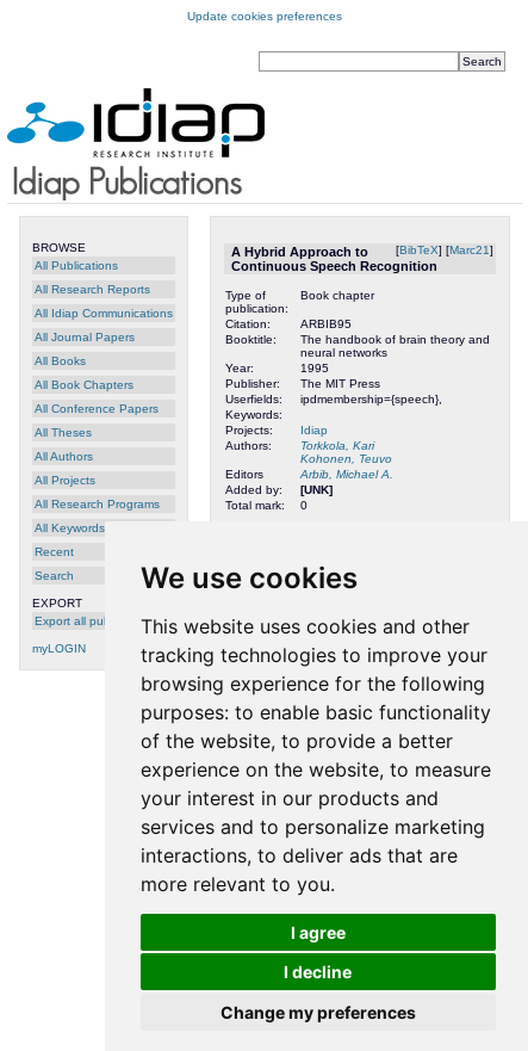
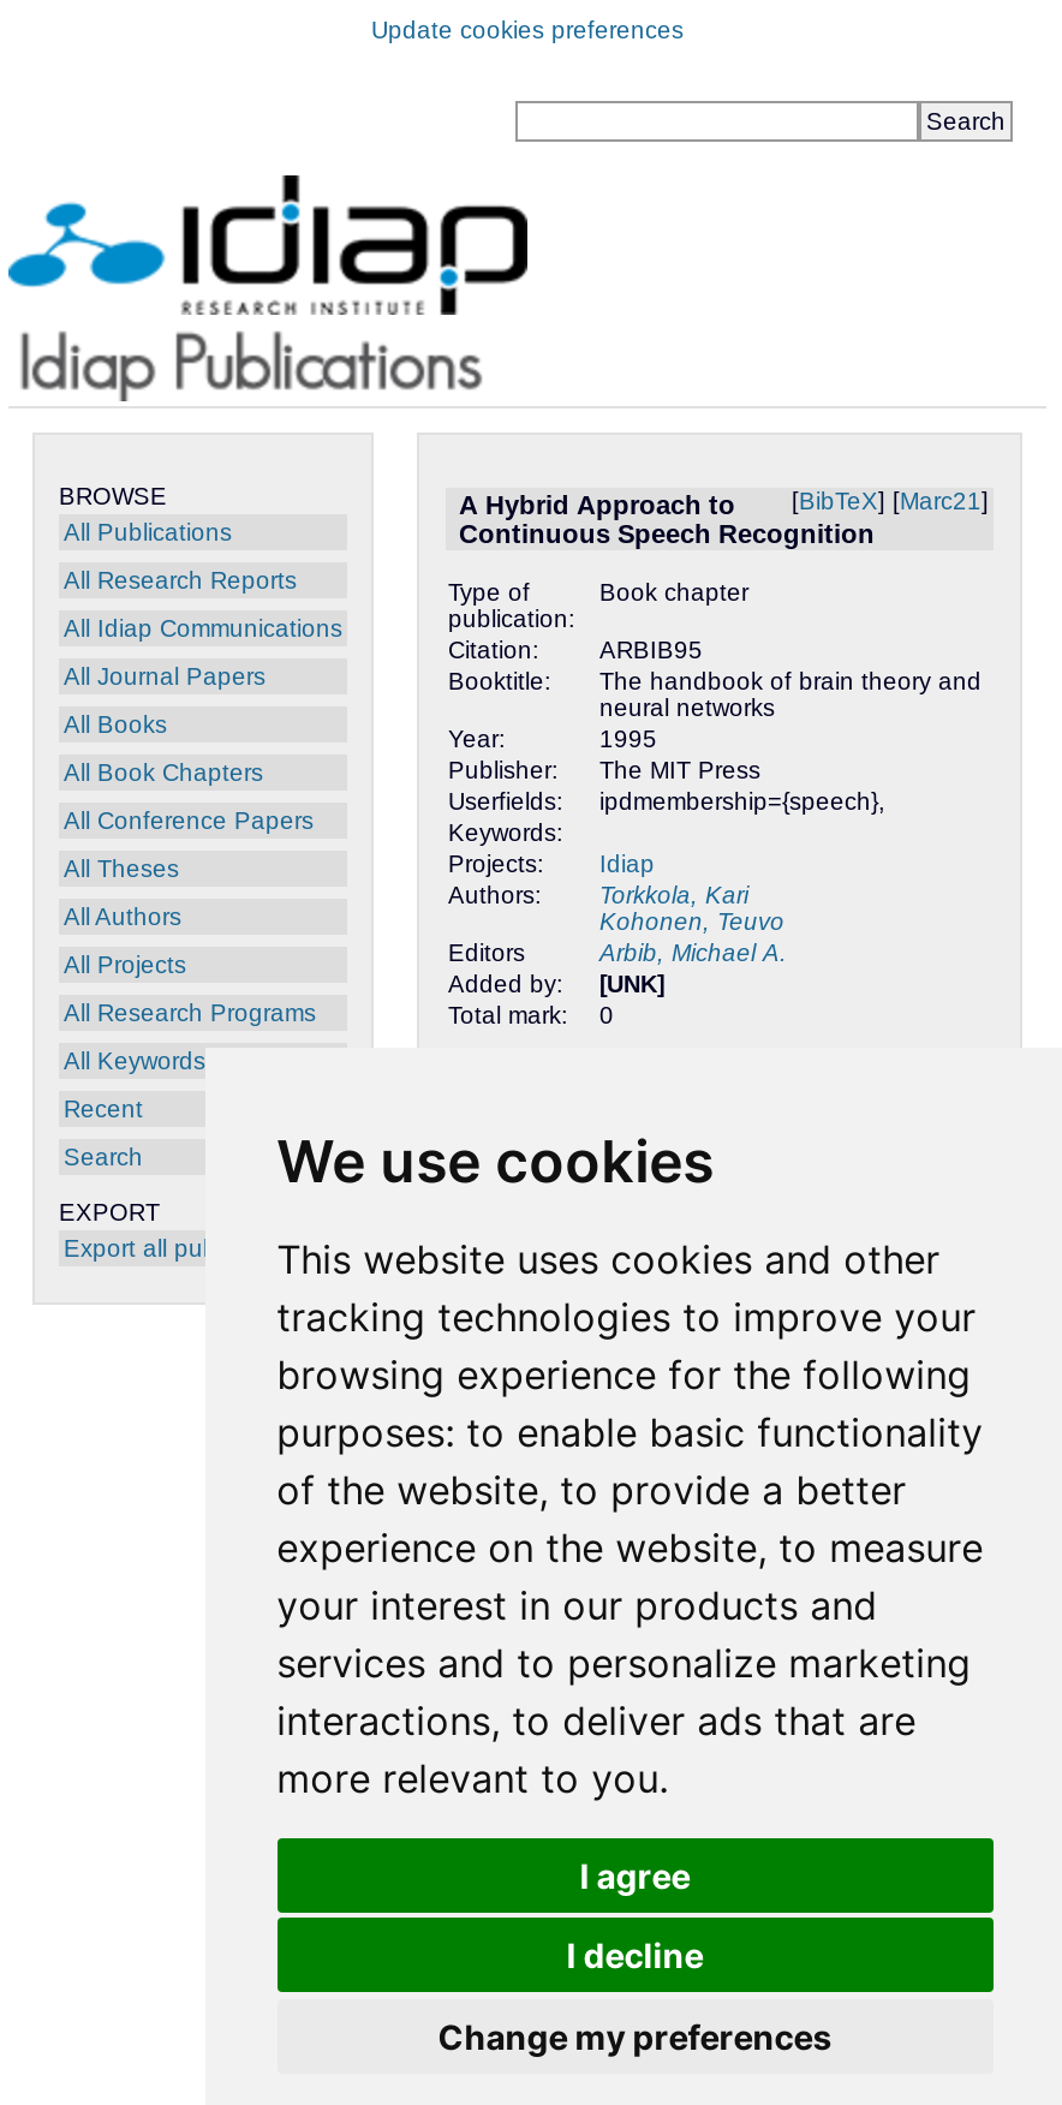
- myLOGIN
